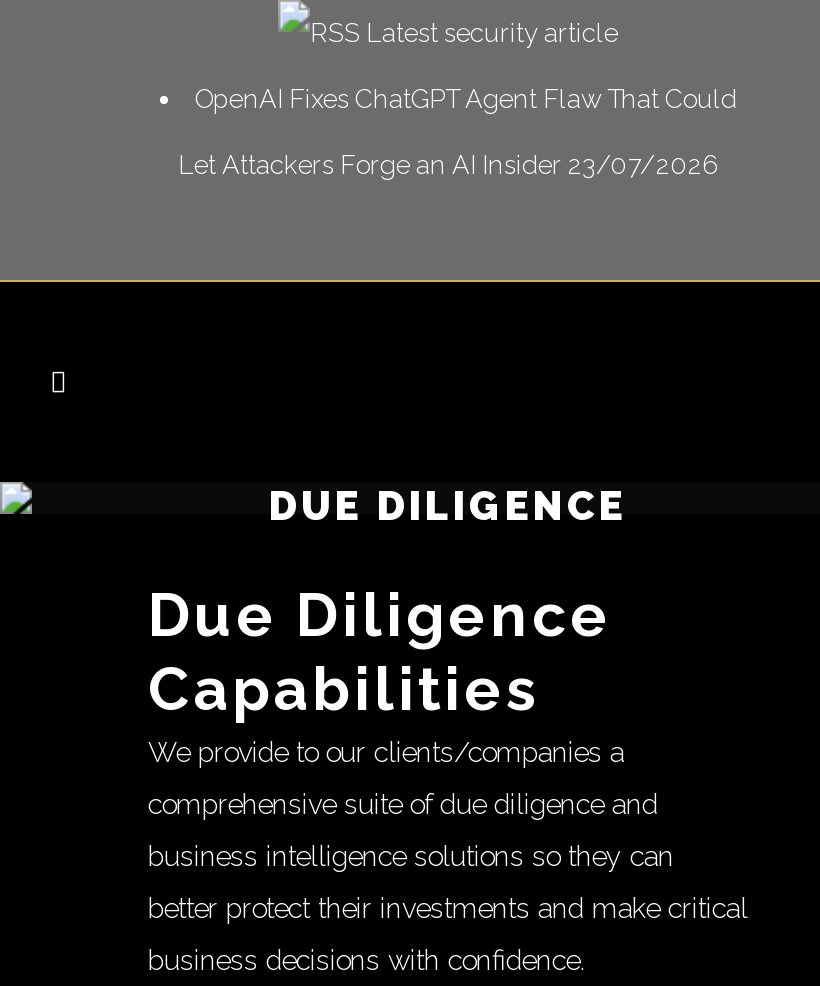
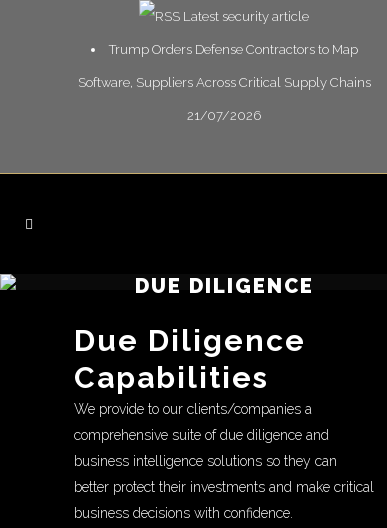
- OpenAI Fixes ChatGPT Agent Flaw That Could
- Let Attackers Forge an AI Insider 23/07/2026
+ Trump Orders Defense Contractors to Map
+ Software, Suppliers Across Critical Supply Chains
+ 21/07/2026
